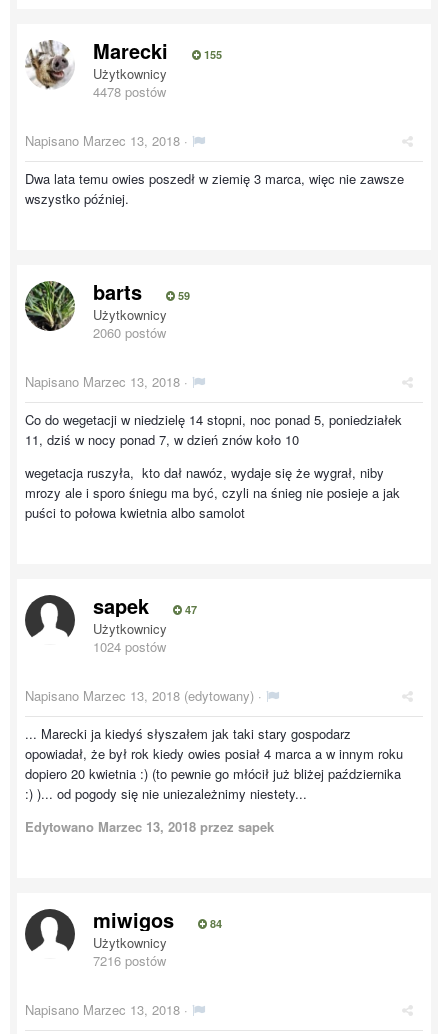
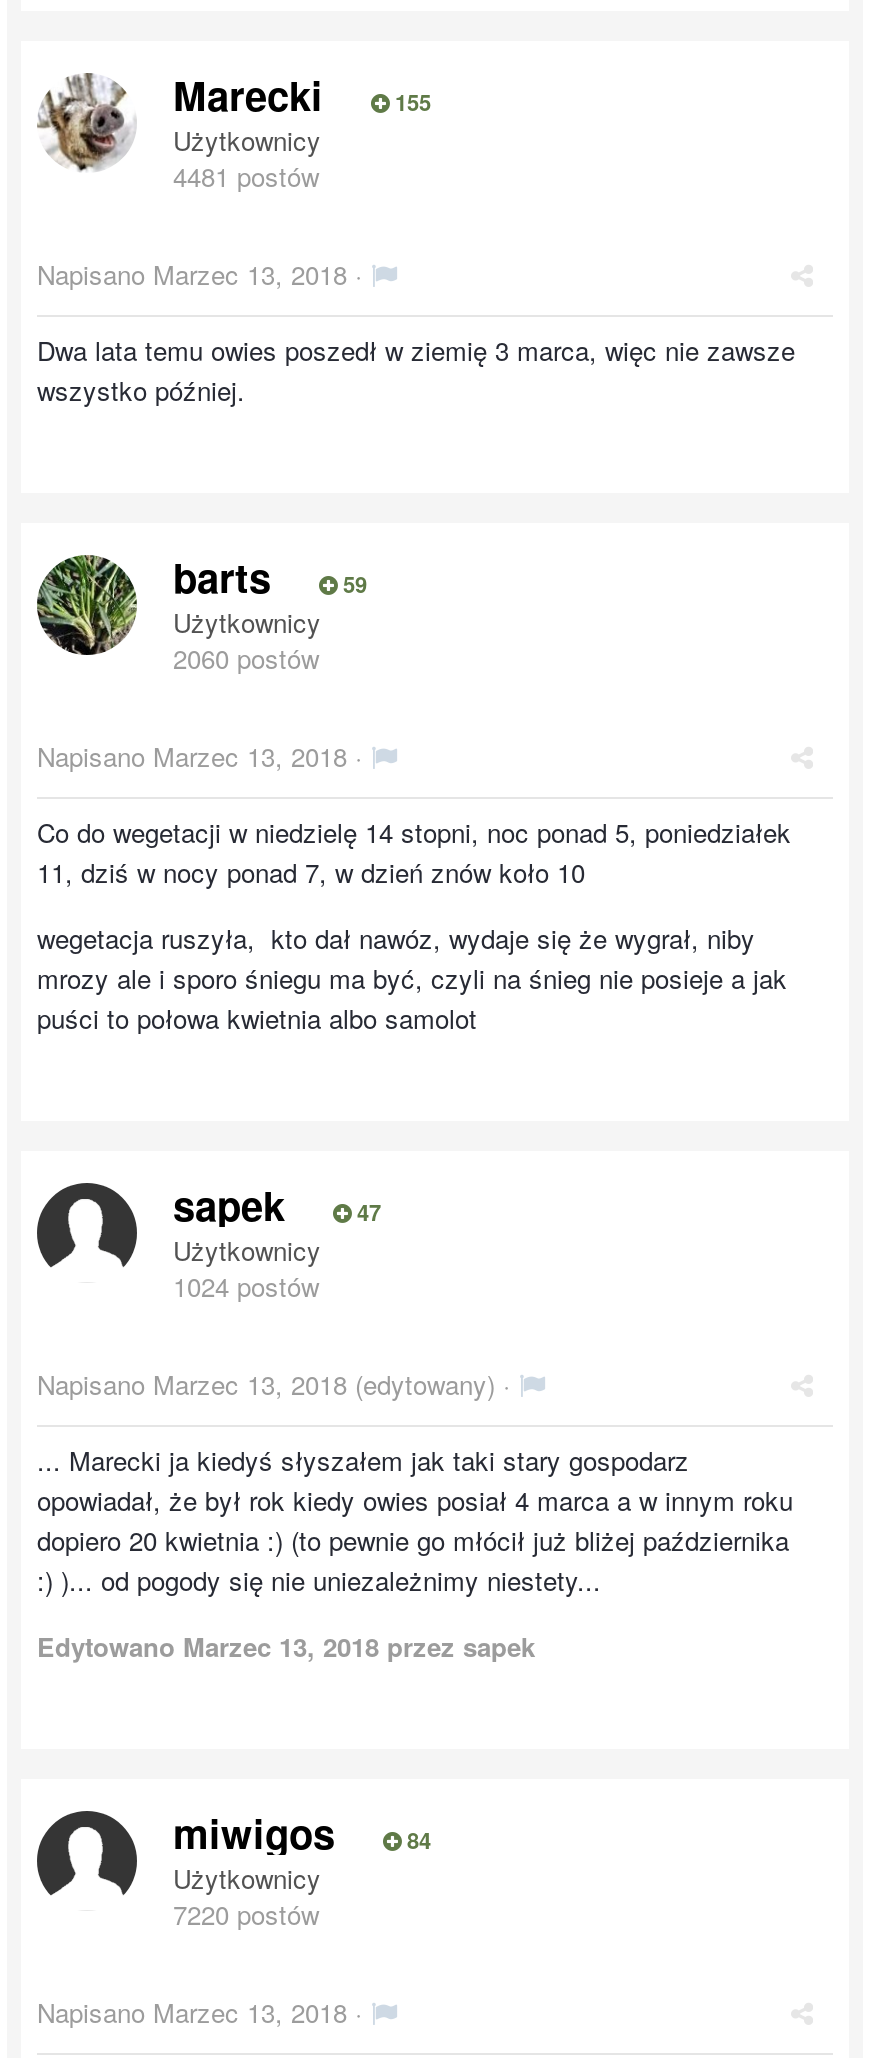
- 4478 postów
+ 4481 postów

- 7216 postów
+ 7220 postów
